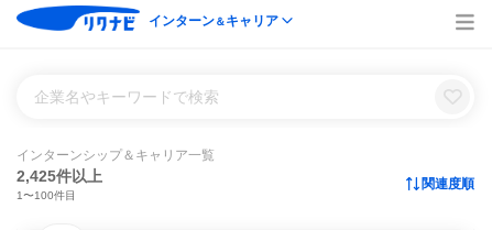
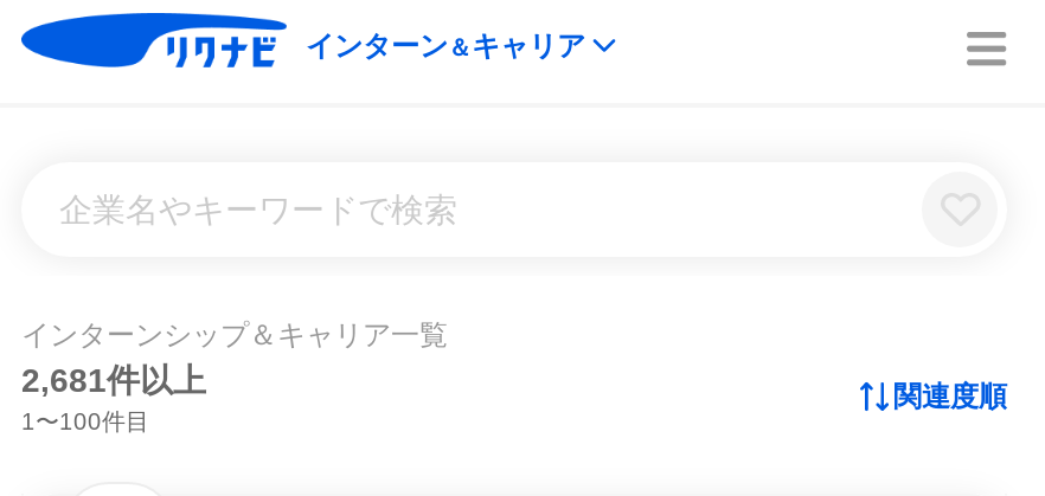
- 2,425件以上
+ 2,681件以上
